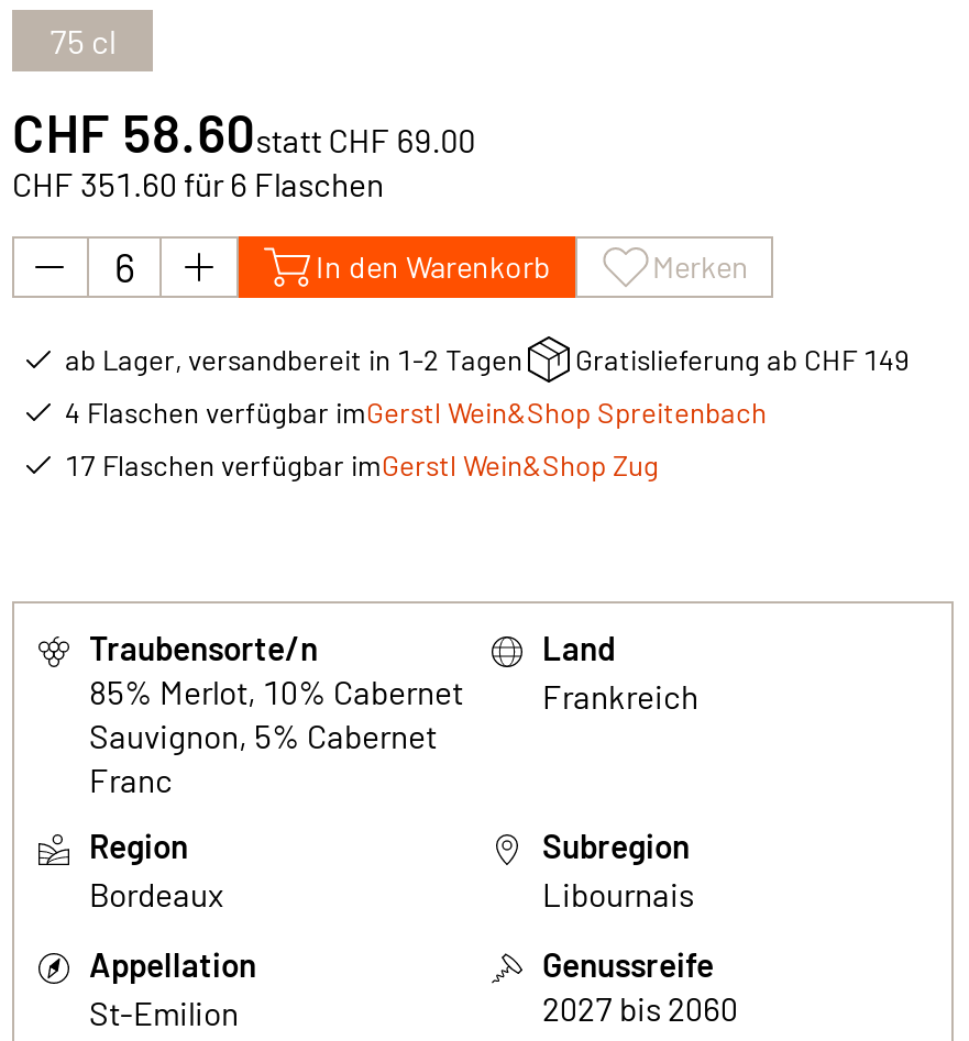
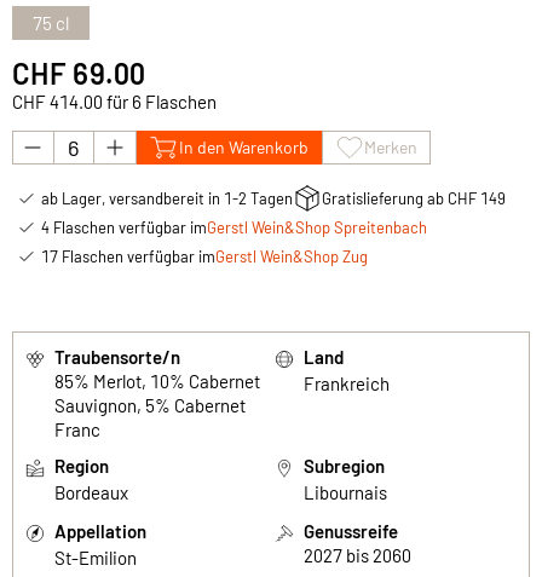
- CHF 58.60statt CHF 69.00
- CHF 351.60 für 6 Flaschen
+ CHF 69.00
+ CHF 414.00 für 6 Flaschen
